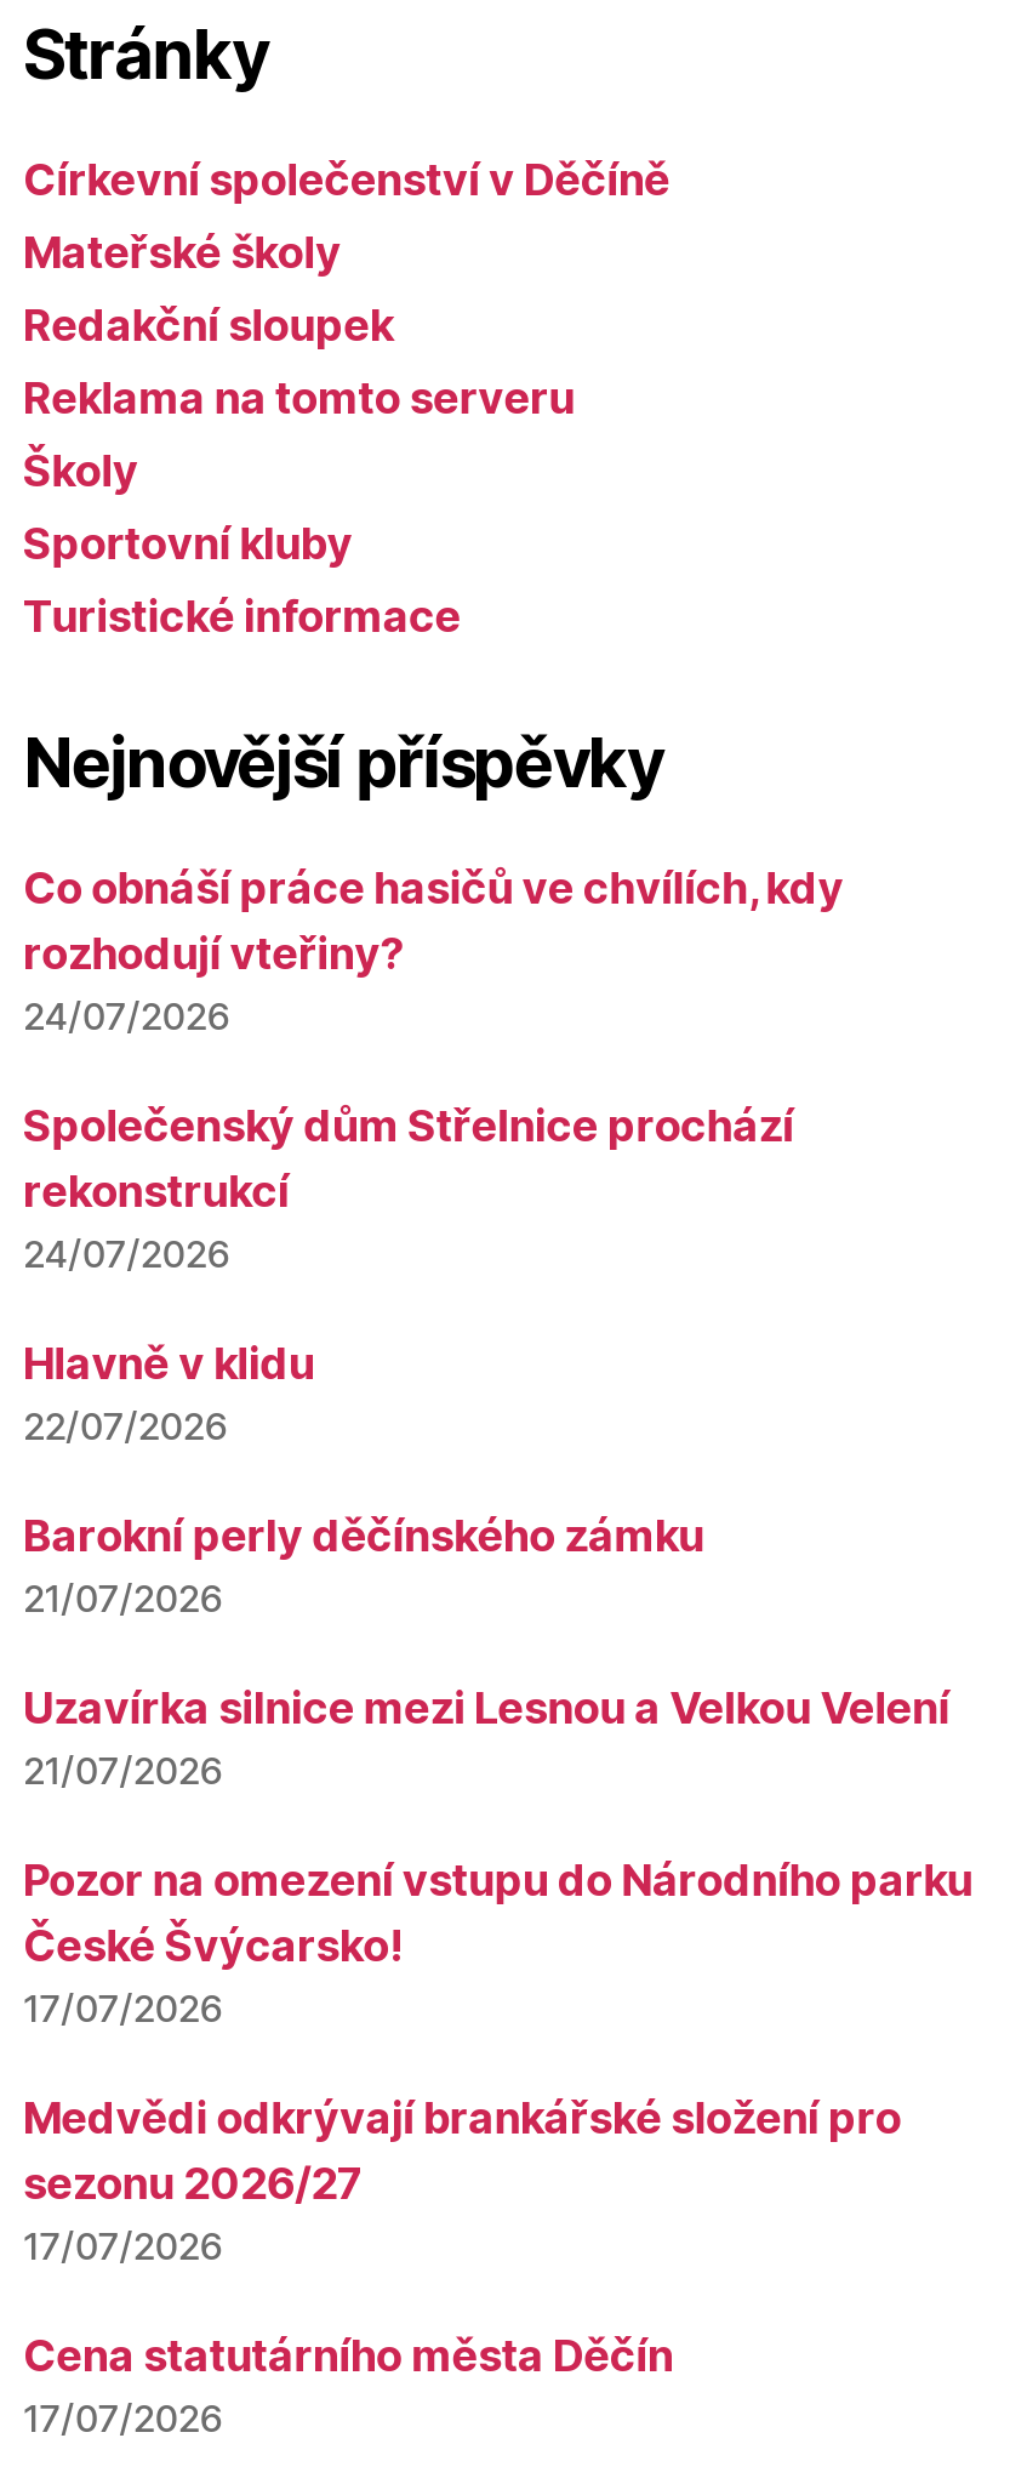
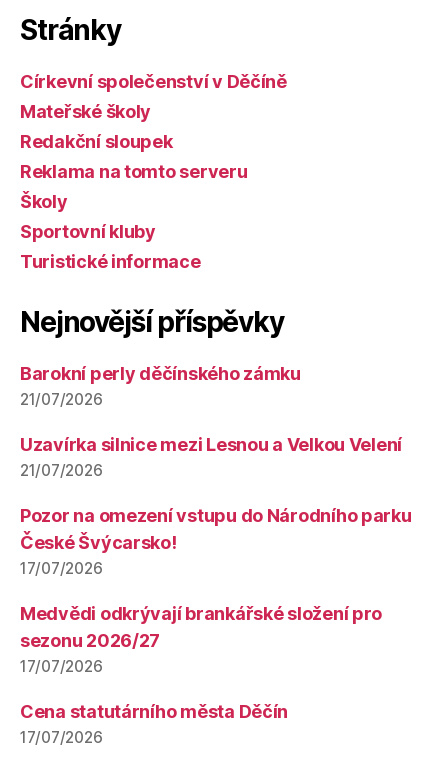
- Co obnáší práce hasičů ve chvílích, kdy
- rozhodují vteřiny?
- 24/07/2026
- Společenský dům Střelnice prochází
- rekonstrukcí
- 24/07/2026
- Hlavně v klidu
- 22/07/2026
